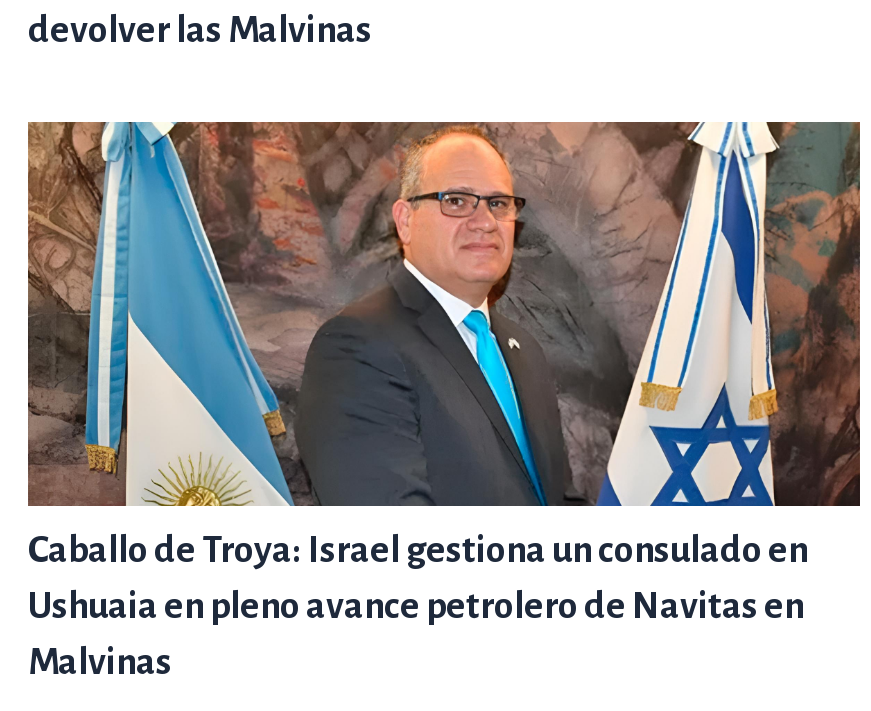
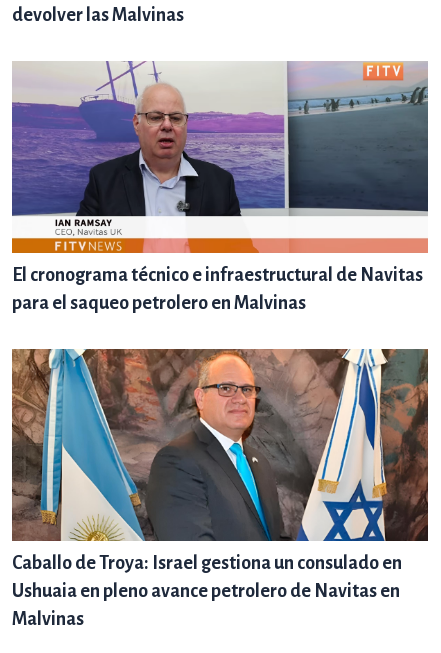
+ [image]
+ El cronograma técnico e infraestructural de Navitas
+ para el saqueo petrolero en Malvinas
